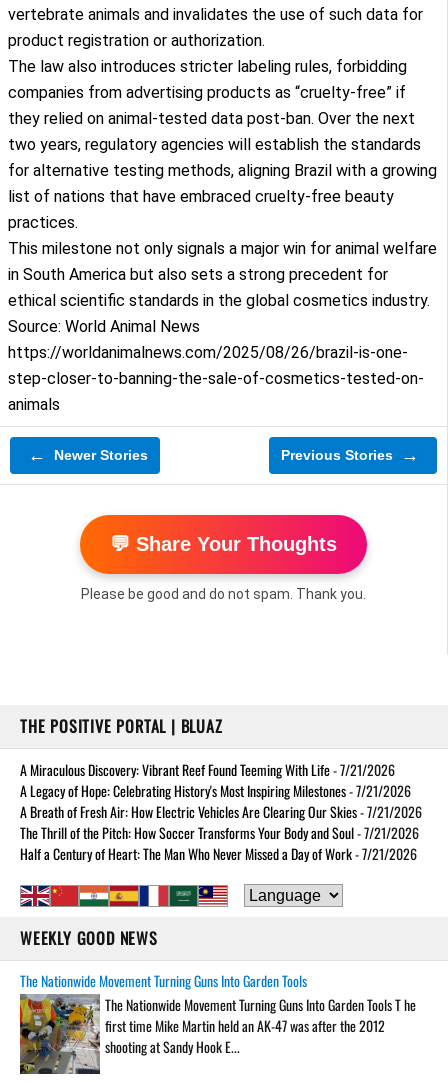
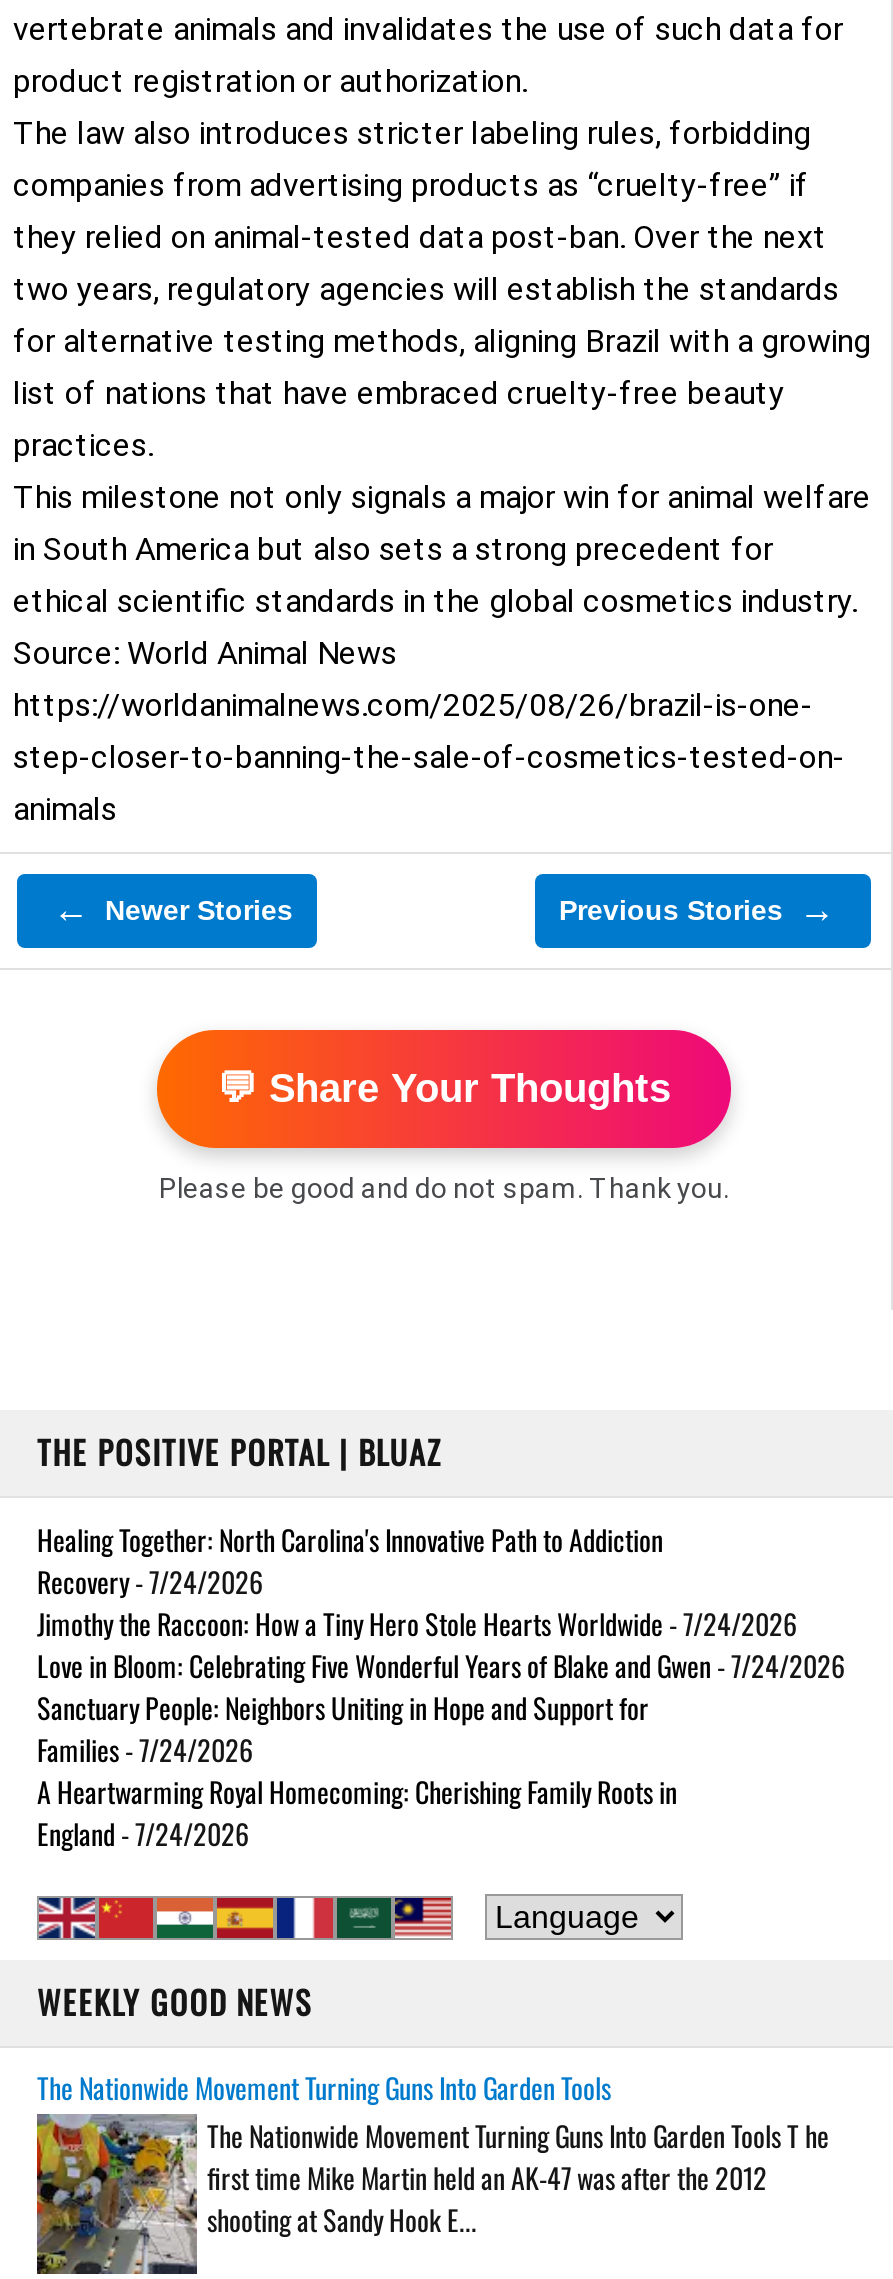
- A Miraculous Discovery: Vibrant Reef Found Teeming With Life - 7/21/2026
- A Legacy of Hope: Celebrating History's Most Inspiring Milestones - 7/21/2026
- A Breath of Fresh Air: How Electric Vehicles Are Clearing Our Skies - 7/21/2026
- The Thrill of the Pitch: How Soccer Transforms Your Body and Soul - 7/21/2026
- Half a Century of Heart: The Man Who Never Missed a Day of Work - 7/21/2026
+ Healing Together: North Carolina's Innovative Path to Addiction
+ Recovery- 7/24/2026
+ Jimothy the Raccoon: How a Tiny Hero Stole Hearts Worldwide - 7/24/2026
+ Love in Bloom: Celebrating Five Wonderful Years of Blake and Gwen - 7/24/2026
+ Sanctuary People: Neighbors Uniting in Hope and Support for
+ Families- 7/24/2026
+ A Heartwarming Royal Homecoming: Cherishing Family Roots in
+ England - 7/24/2026
